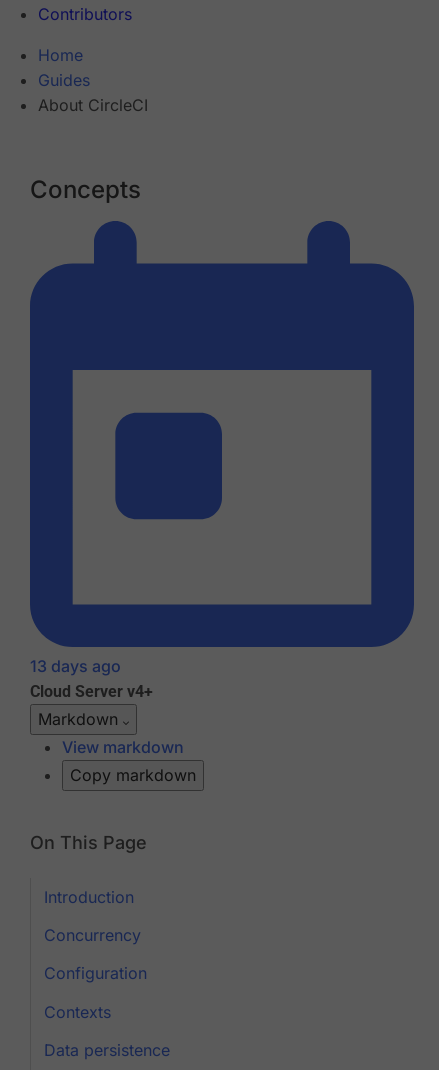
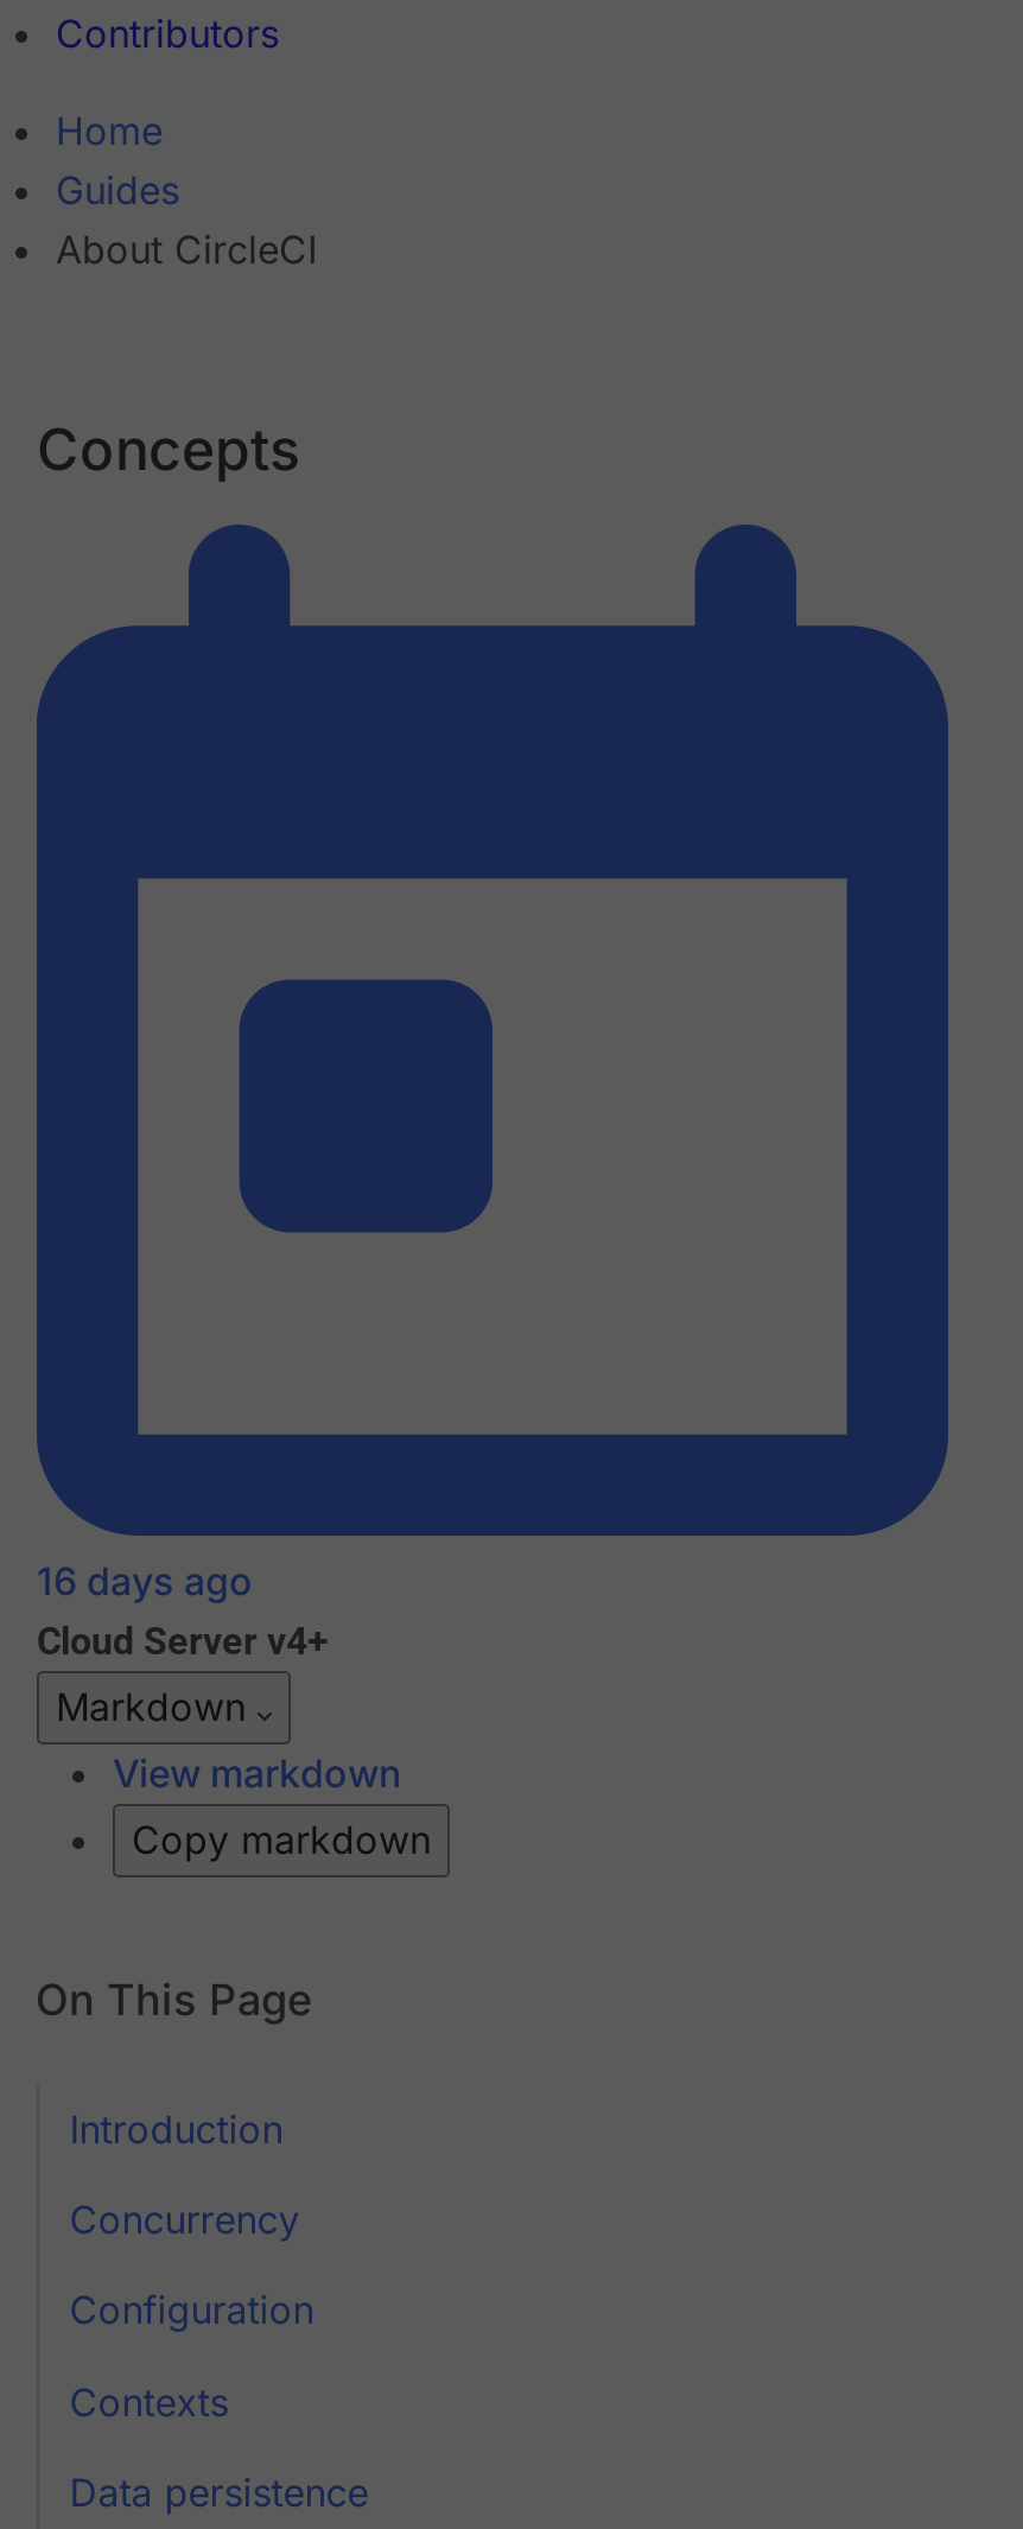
- 13 days ago
+ 16 days ago
